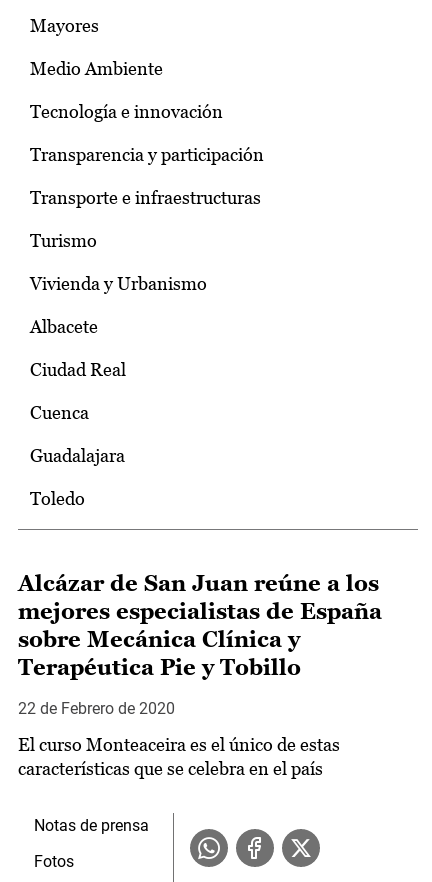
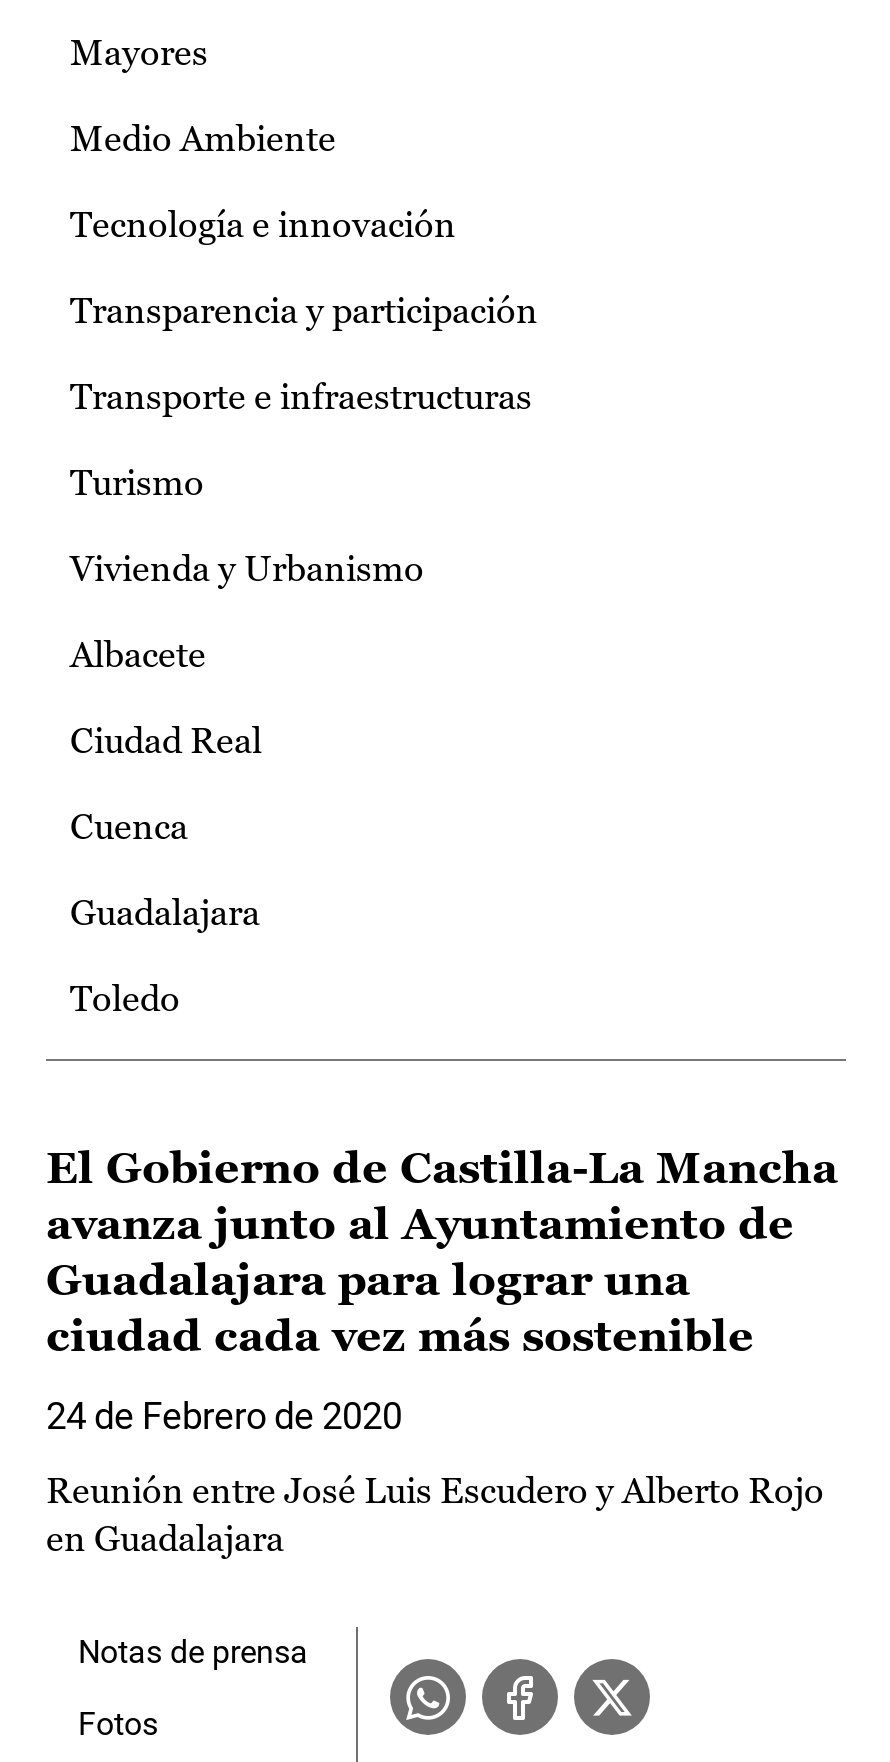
- Alcázar de San Juan reúne a los
- mejores especialistas de España
- sobre Mecánica Clínica y
- Terapéutica Pie y Tobillo
+ El Gobierno de Castilla-La Mancha
+ avanza junto al Ayuntamiento de
+ Guadalajara para lograr una
+ ciudad cada vez más sostenible

- 22 de Febrero de 2020
+ 24 de Febrero de 2020

- El curso Monteaceira es el único de estas
- características que se celebra en el país
+ Reunión entre José Luis Escudero y Alberto Rojo
+ en Guadalajara
